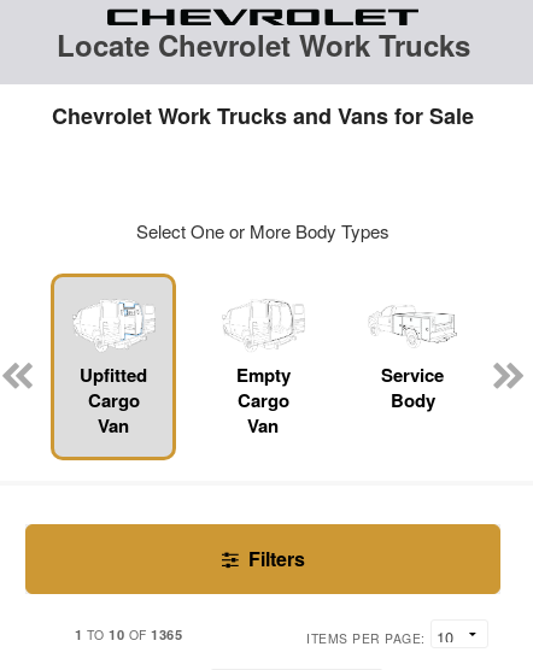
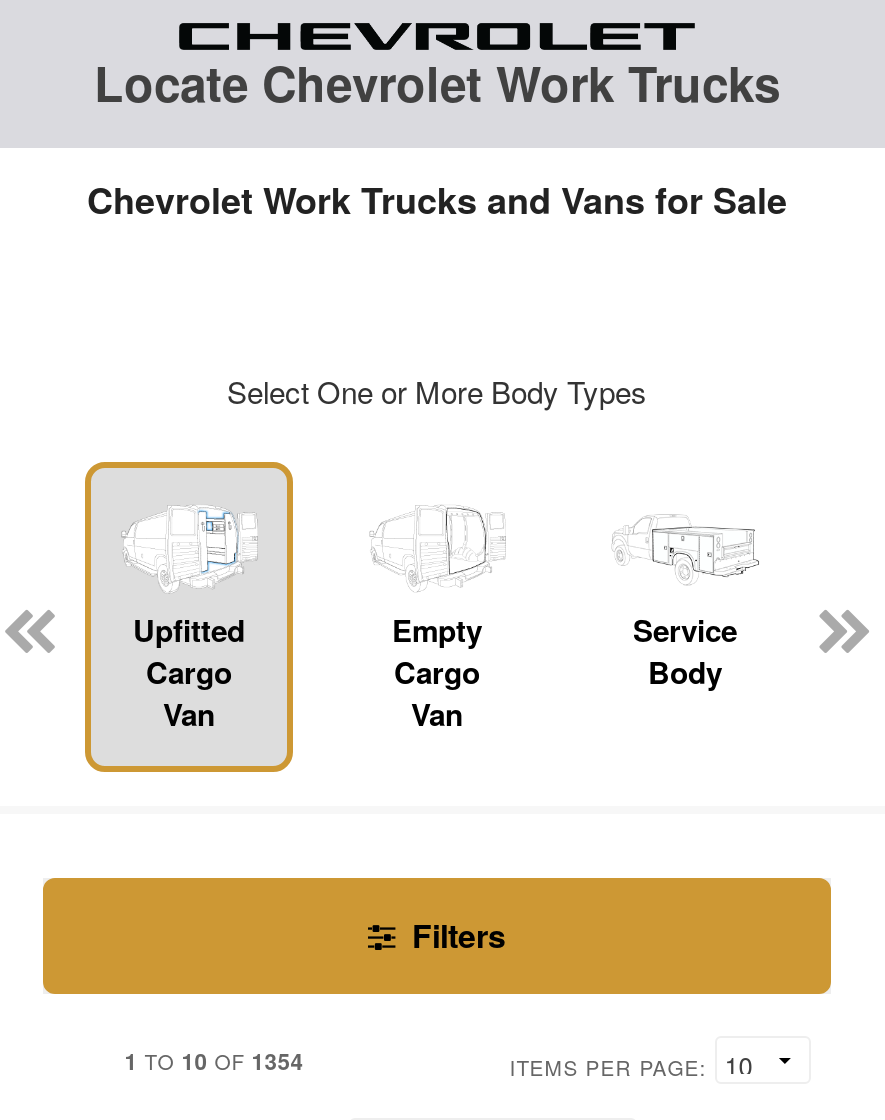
- 1 TO 10 OF 1365
+ 1 TO 10 OF 1354
